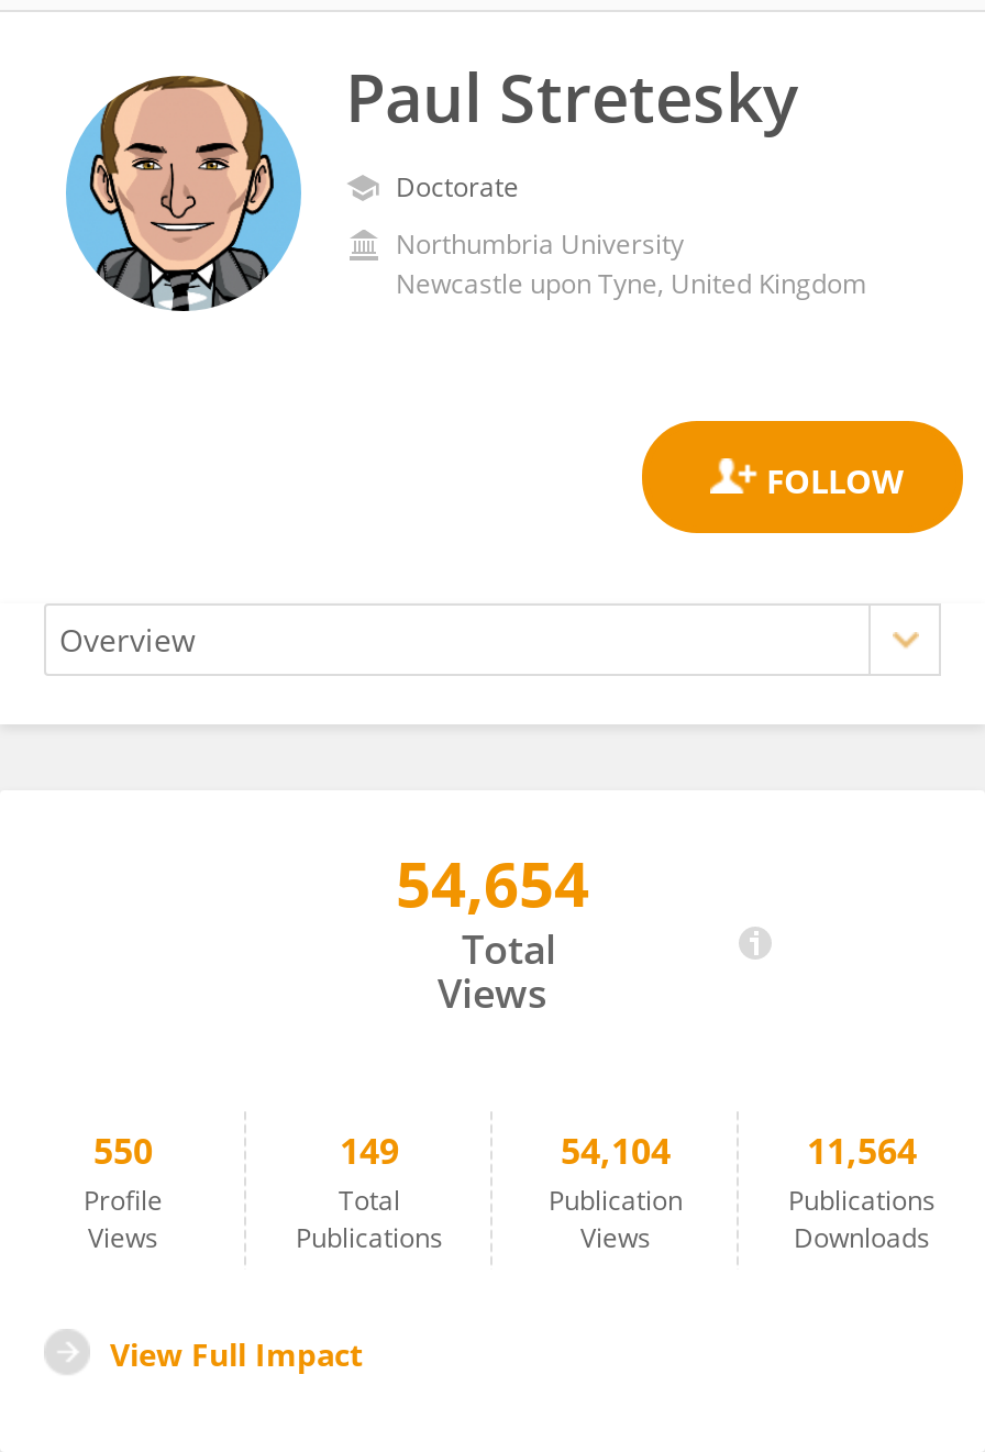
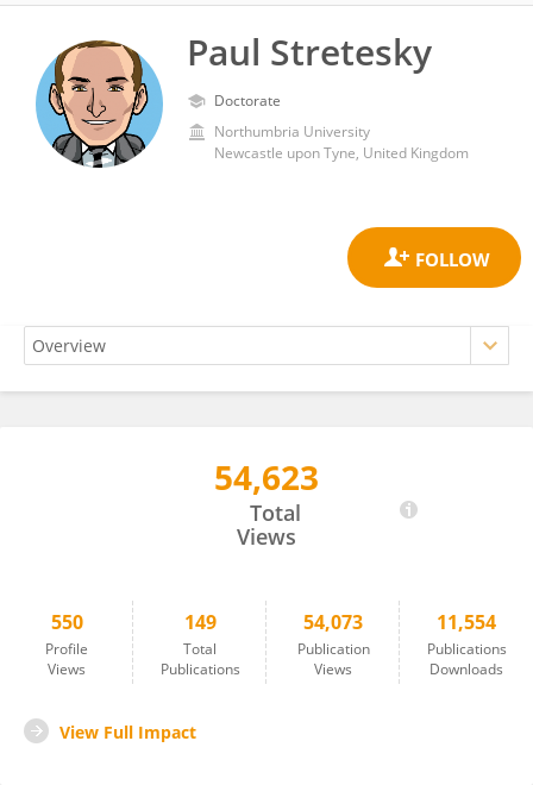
- 54,654
+ 54,623

- 54,104
+ 54,073

- 11,564
+ 11,554
